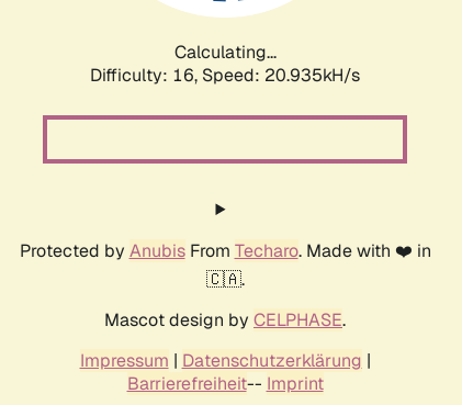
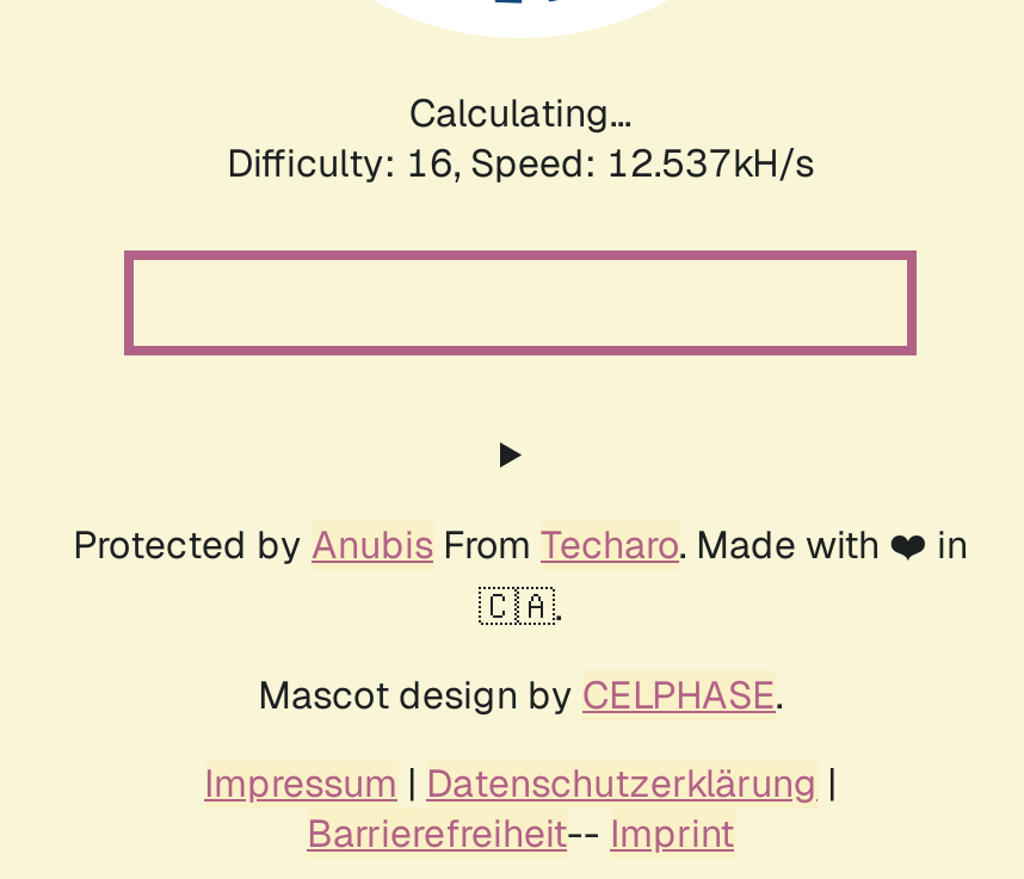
- Difficulty: 16, Speed: 20.935kH/s
+ Difficulty: 16, Speed: 12.537kH/s
